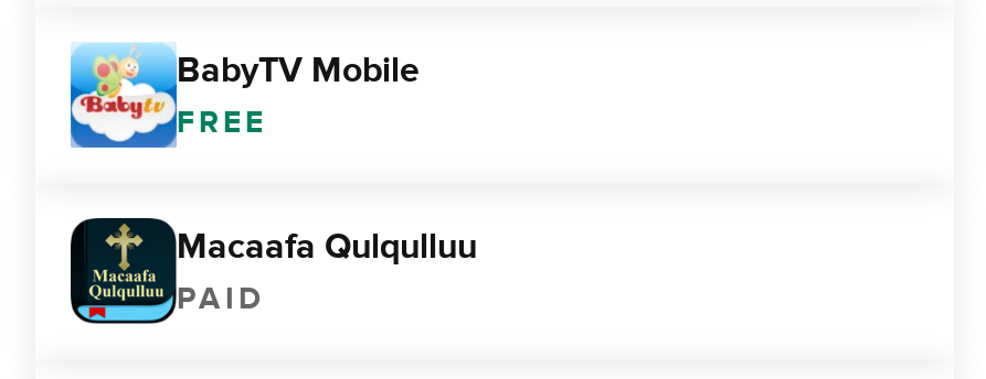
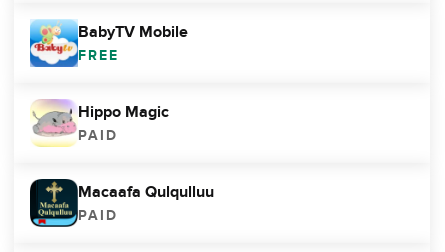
+ [image]
+ Hippo Magic
+ PAID
